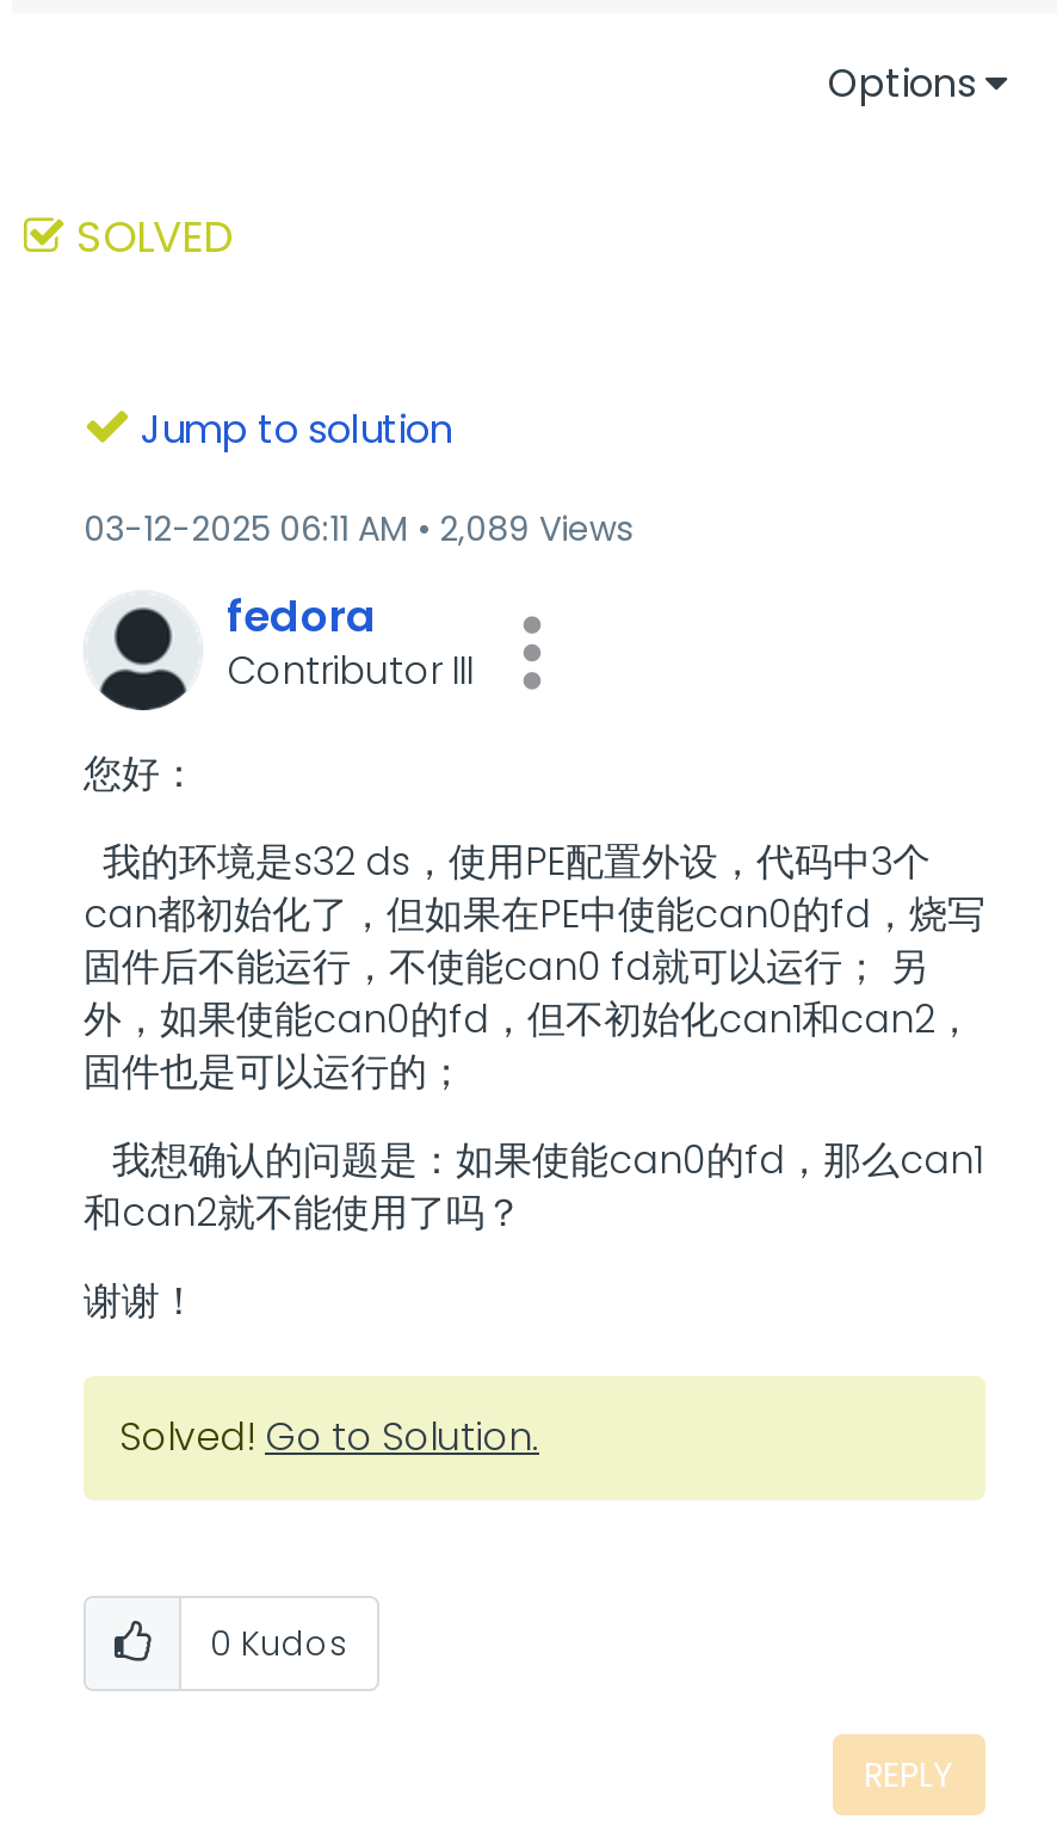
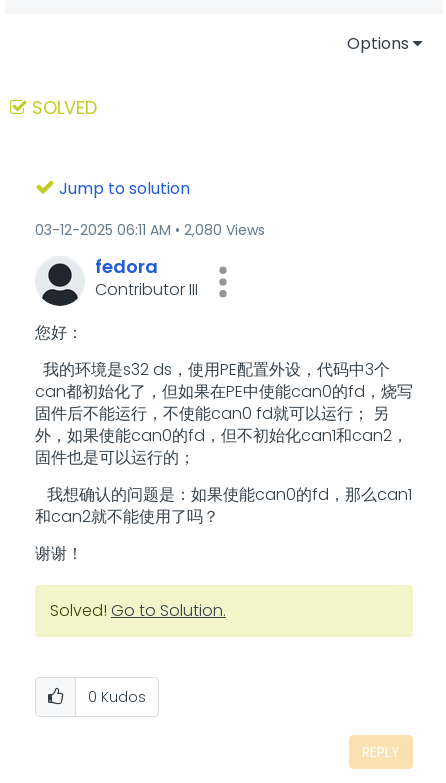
- 03-12-2025 06:11 AM 2,089 Views
+ 03-12-2025 06:11 AM 2,080 Views
